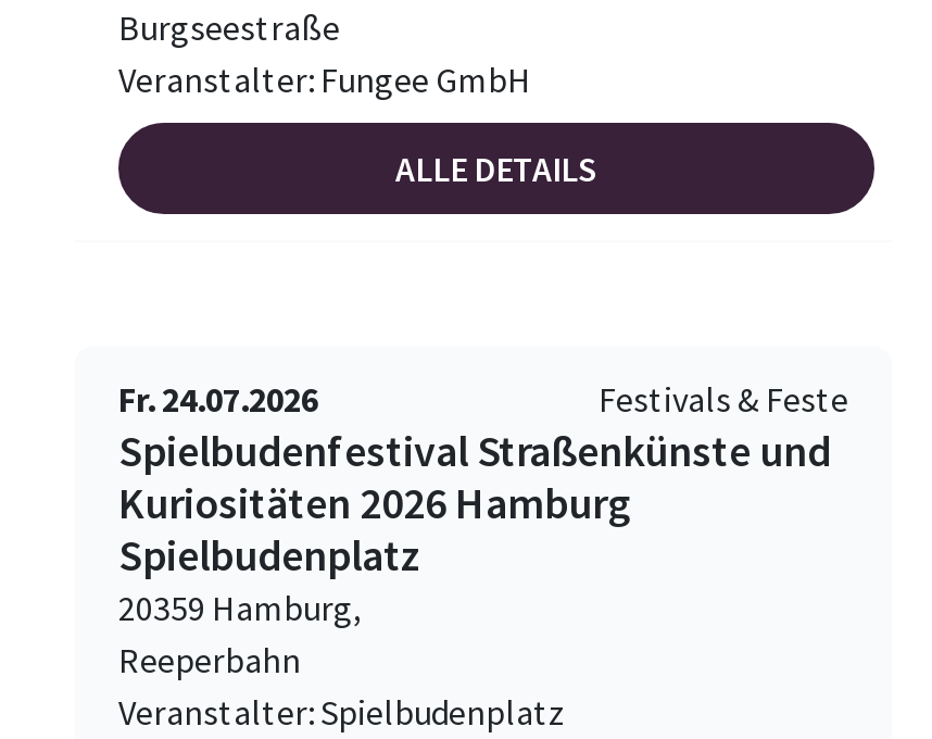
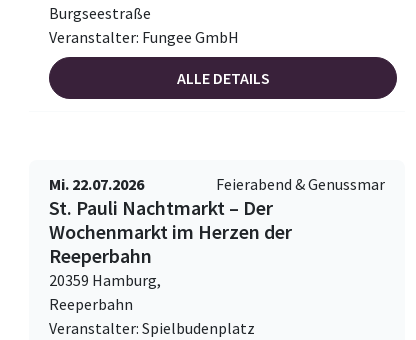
- Fr. 24.07.2026
- Festivals & Feste
- Spielbudenfestival Straßenkünste und
- Kuriositäten 2026 Hamburg
- Spielbudenplatz
+ Mi. 22.07.2026
+ Feierabend & Genussmar
+ St. Pauli Nachtmarkt – Der
+ Wochenmarkt im Herzen der
+ Reeperbahn
